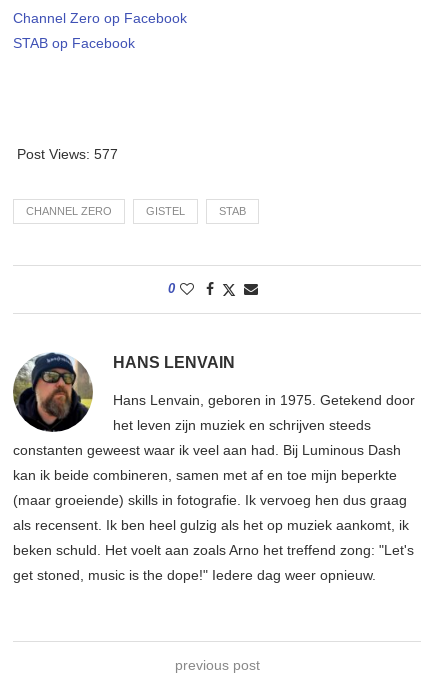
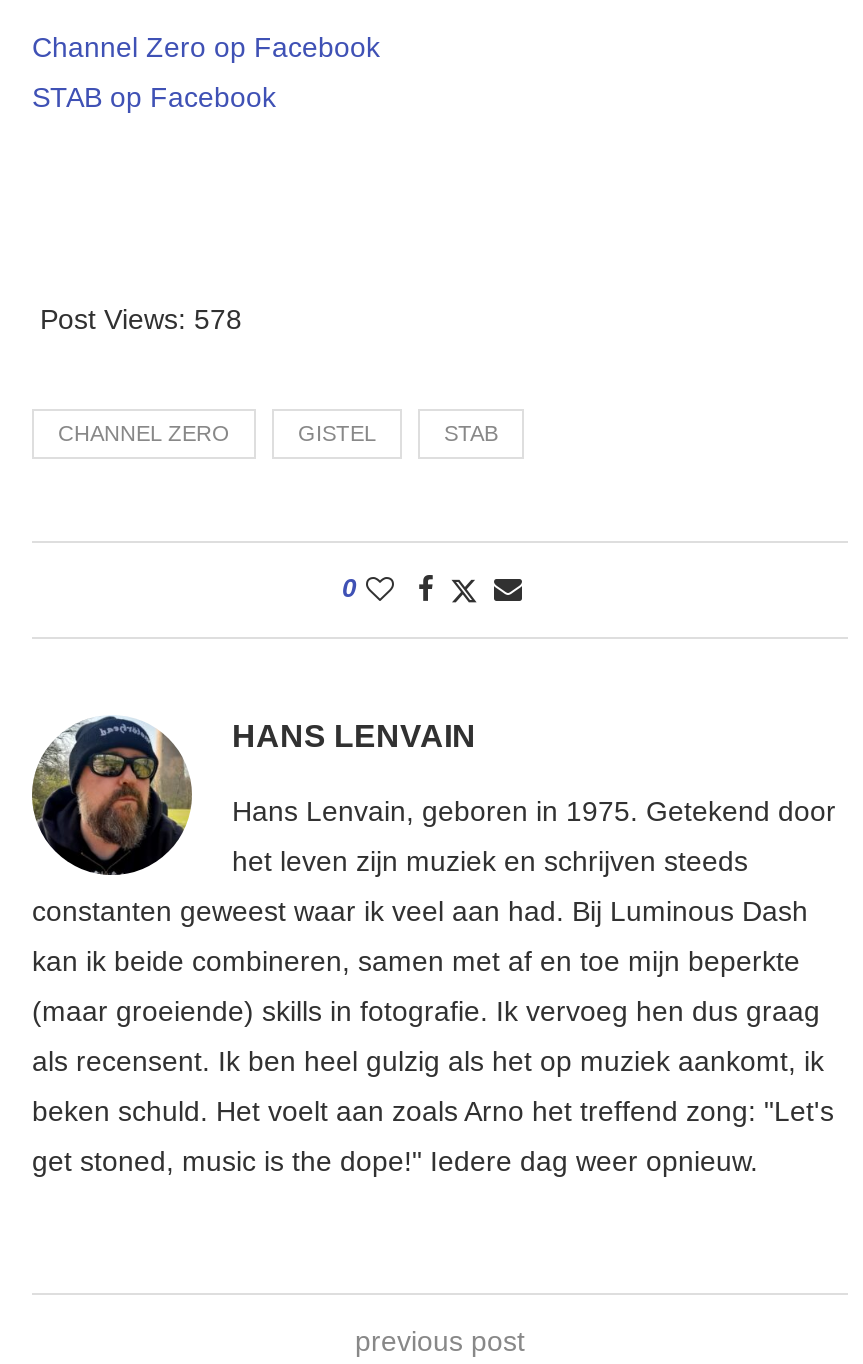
- Post Views: 577
+ Post Views: 578
